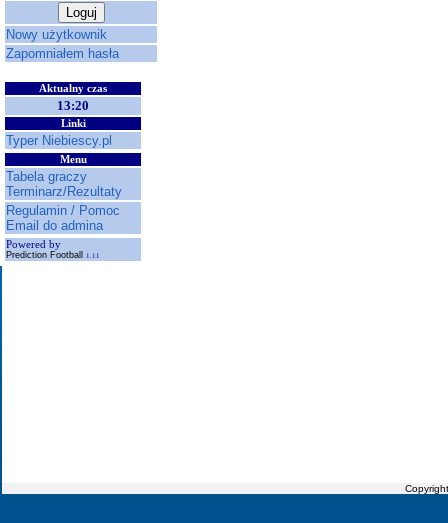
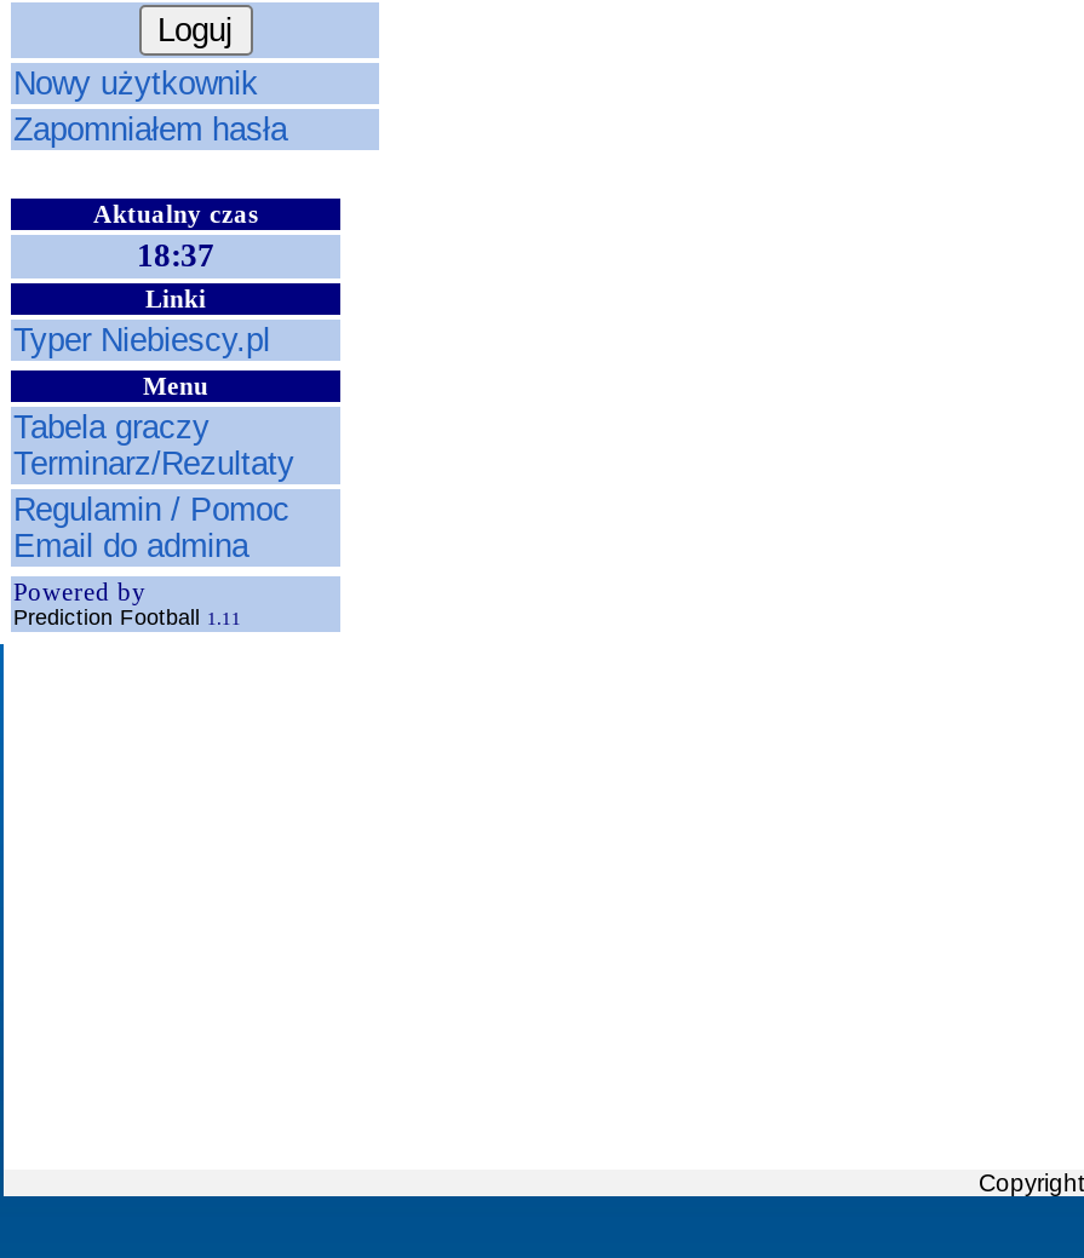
- 13:20
+ 18:37
